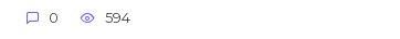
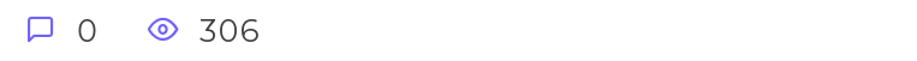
- 594
+ 306
